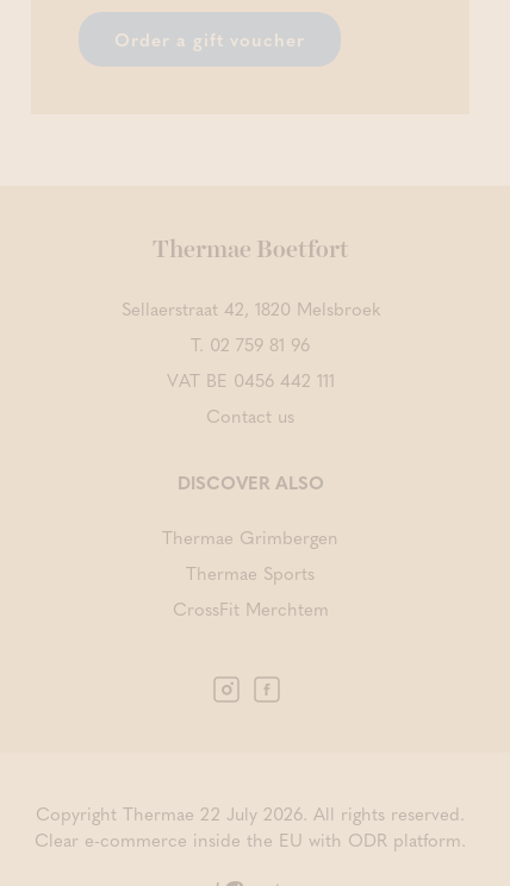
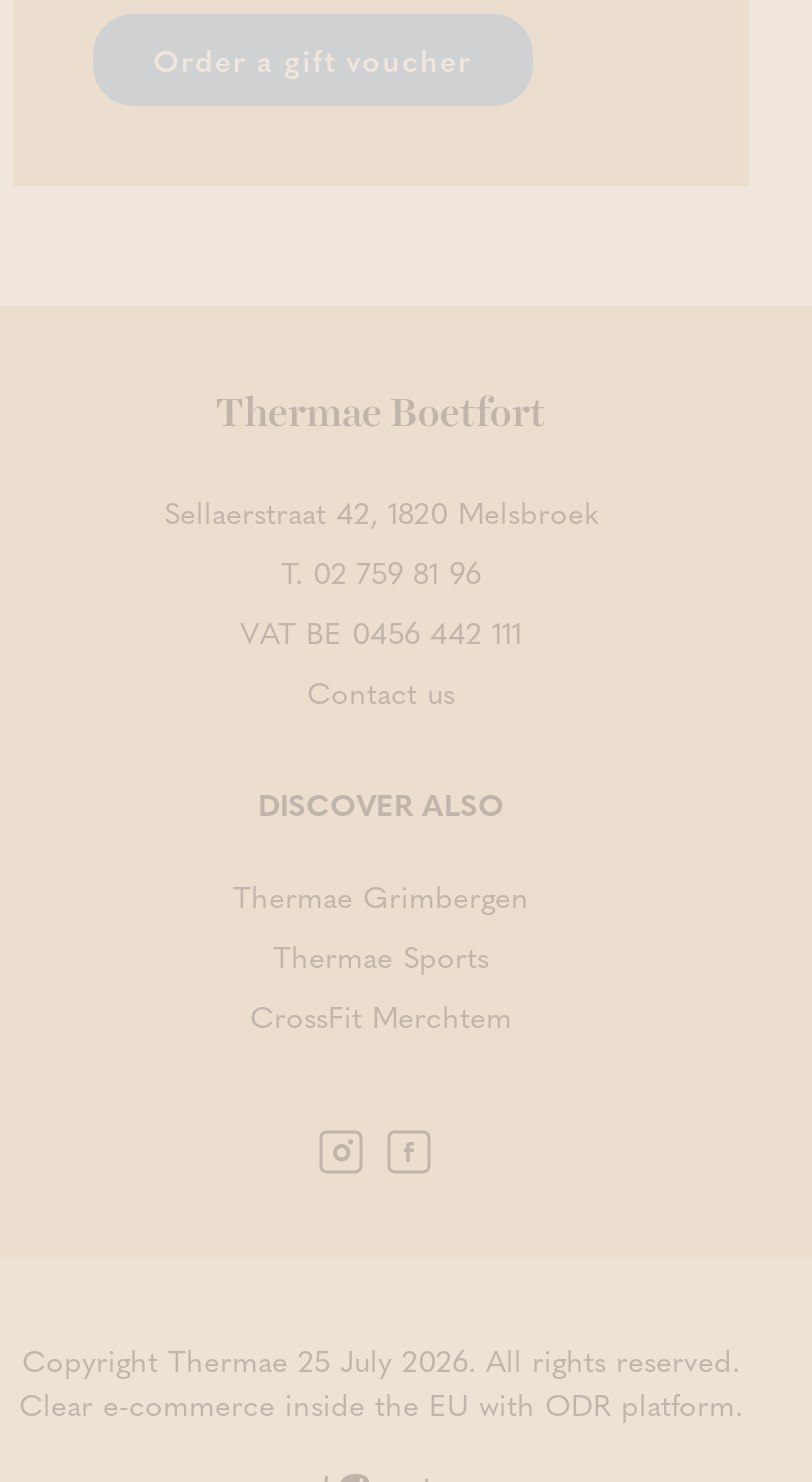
- Copyright Thermae 22 July 2026. All rights reserved.
+ Copyright Thermae 25 July 2026. All rights reserved.
